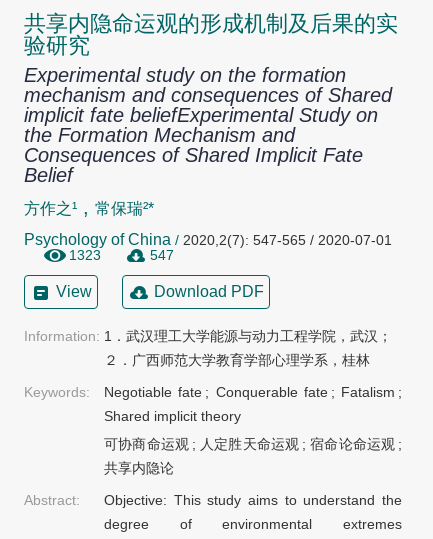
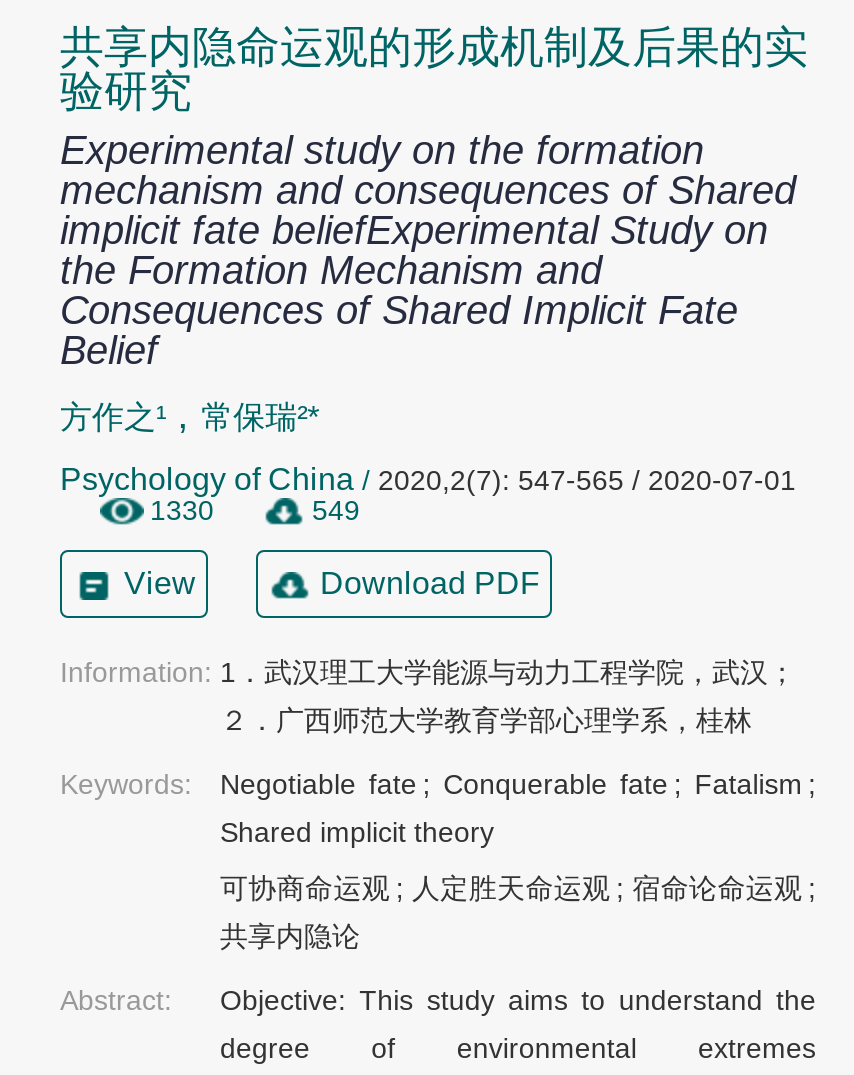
- 1323
+ 1330

- 547
+ 549
